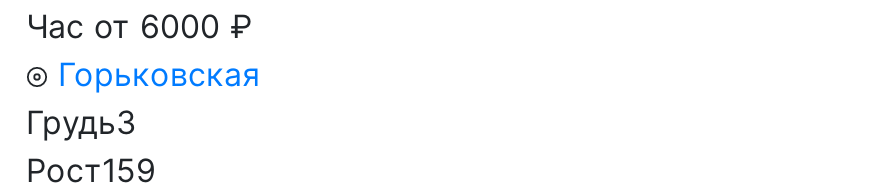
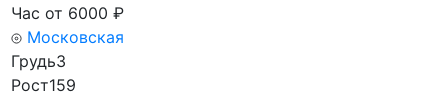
- Горьковская
+ Московская
